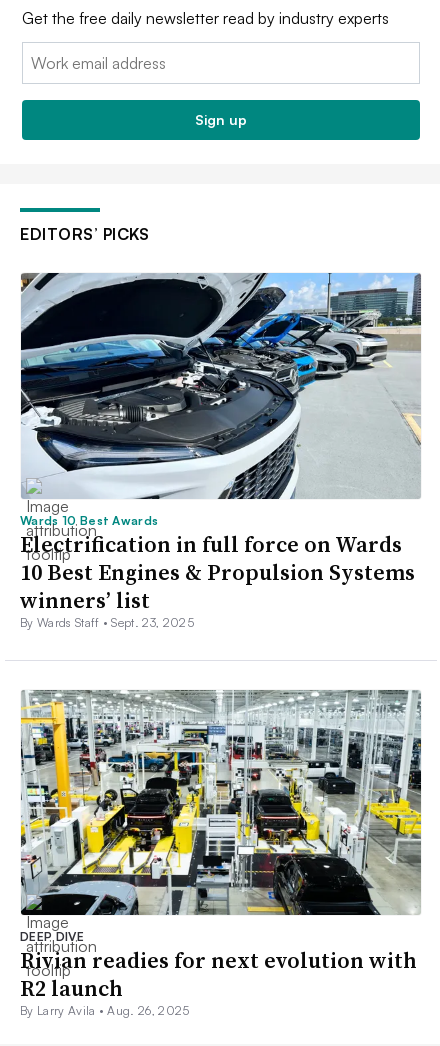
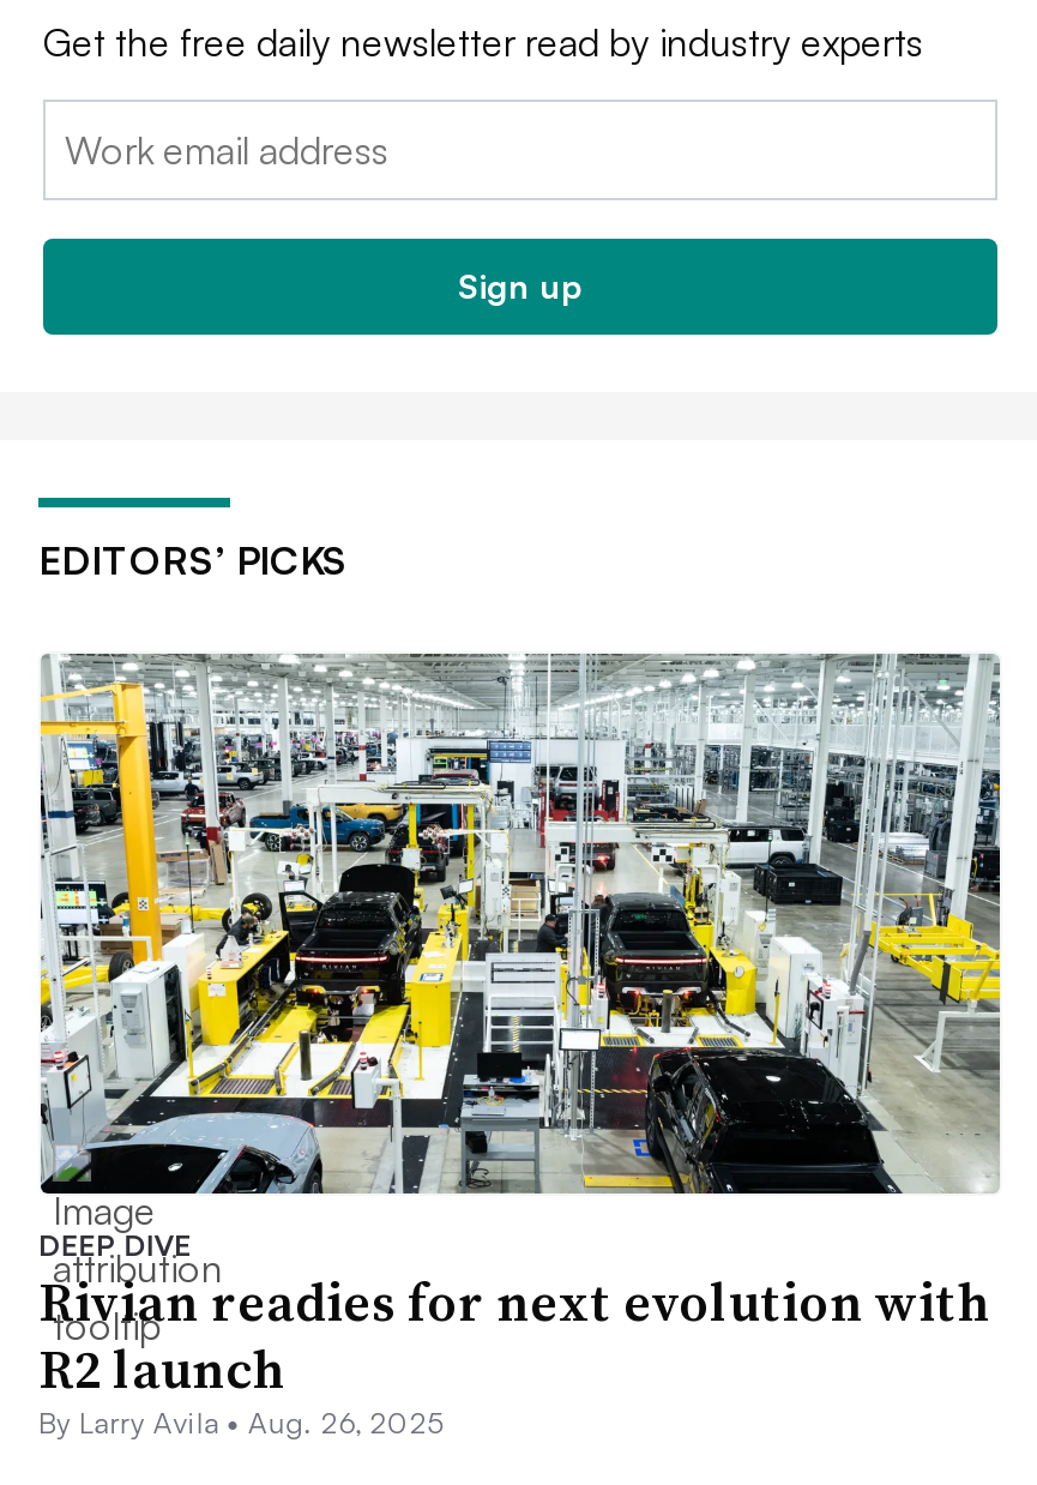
- [image]
- Wards 10 Best Awards
- Electrification in full force on Wards
- 10 Best Engines & Propulsion Systems
- winners’ list
- By Wards Staff • Sept. 23, 2025
